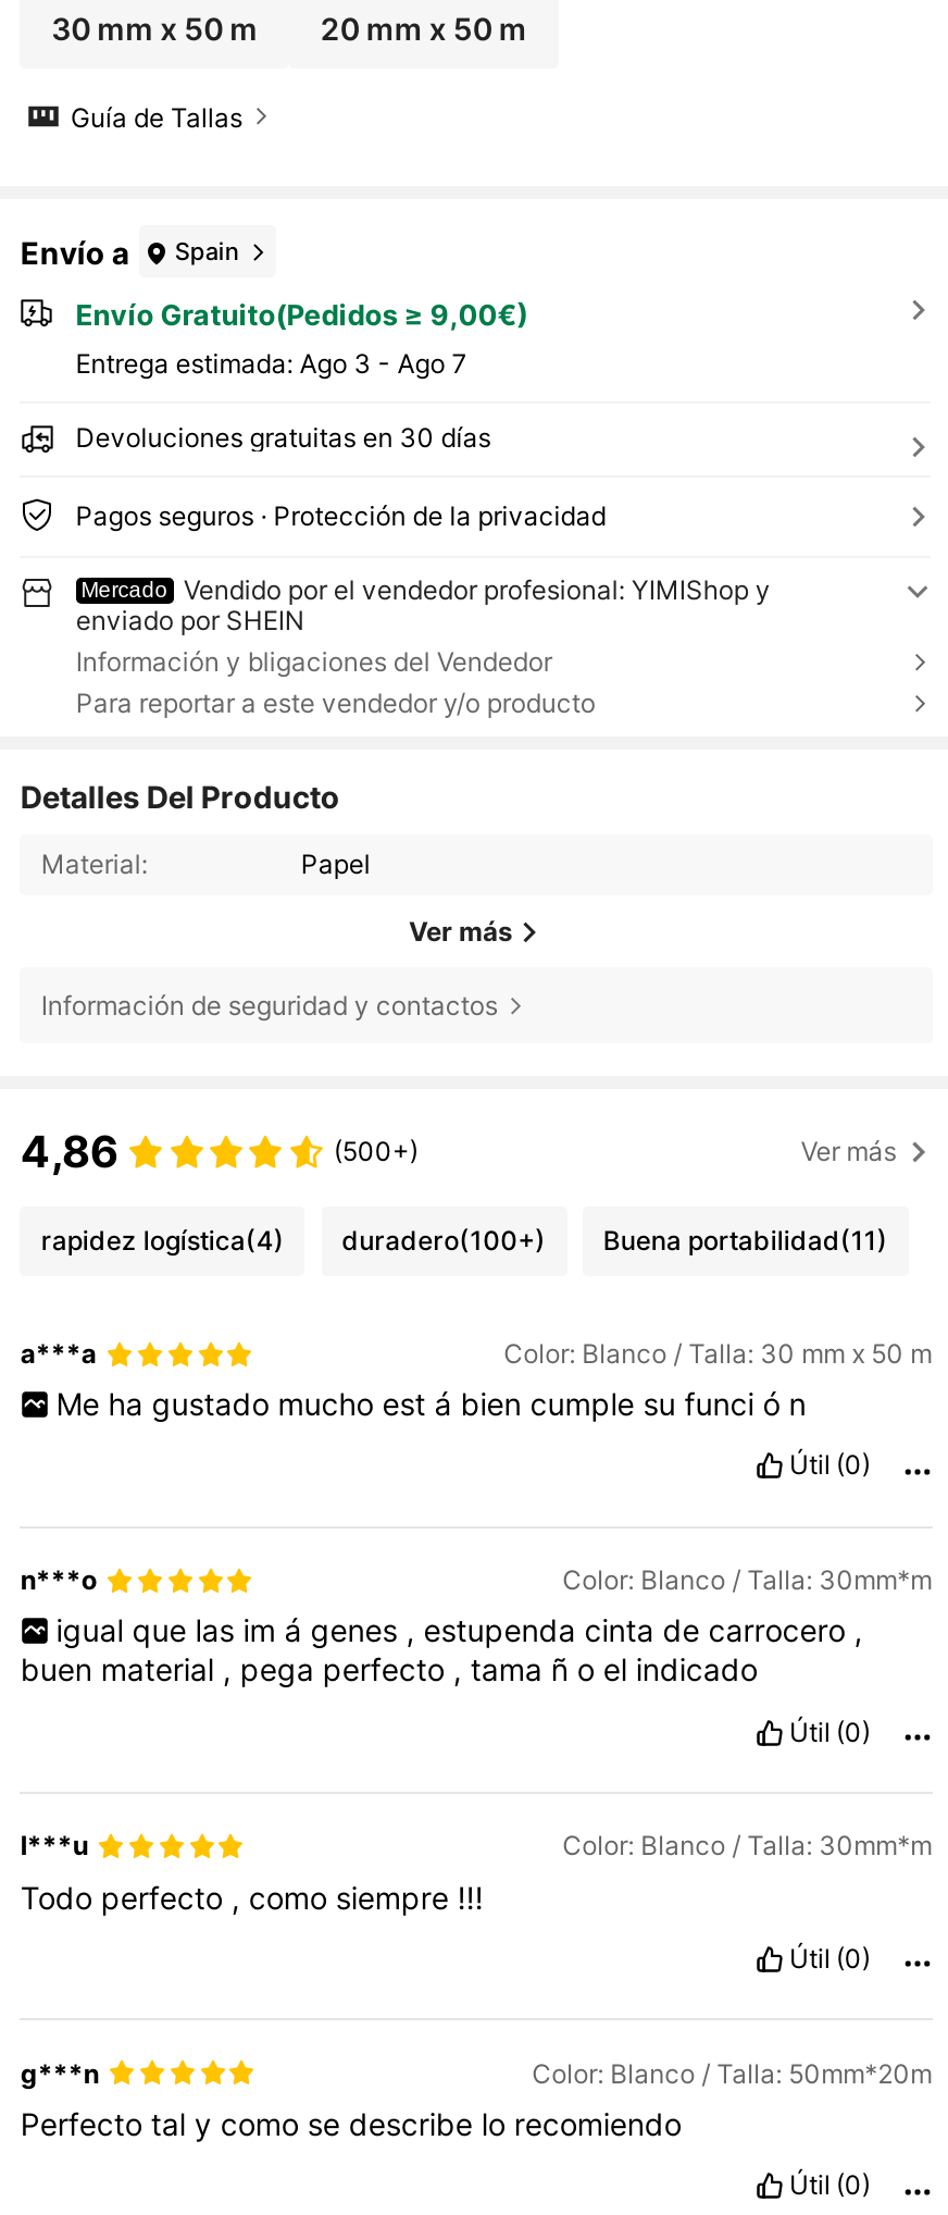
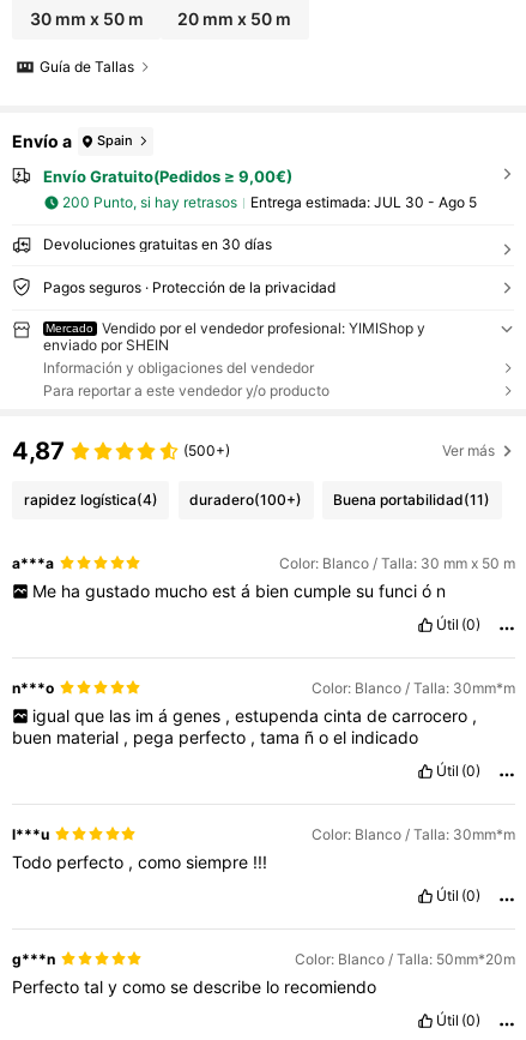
- Entrega estimada: Ago 3 - Ago 7
+ 200 Punto, si hay retrasos
+ Entrega estimada: JUL 30 - Ago 5

- Información y bligaciones del Vendedor
+ Información y obligaciones del vendedor

- Detalles Del Producto
- Material:
- Papel
- Ver más
- Información de seguridad y contactos
- 4,86
+ 4,87
